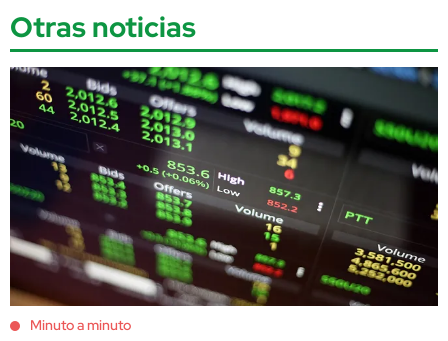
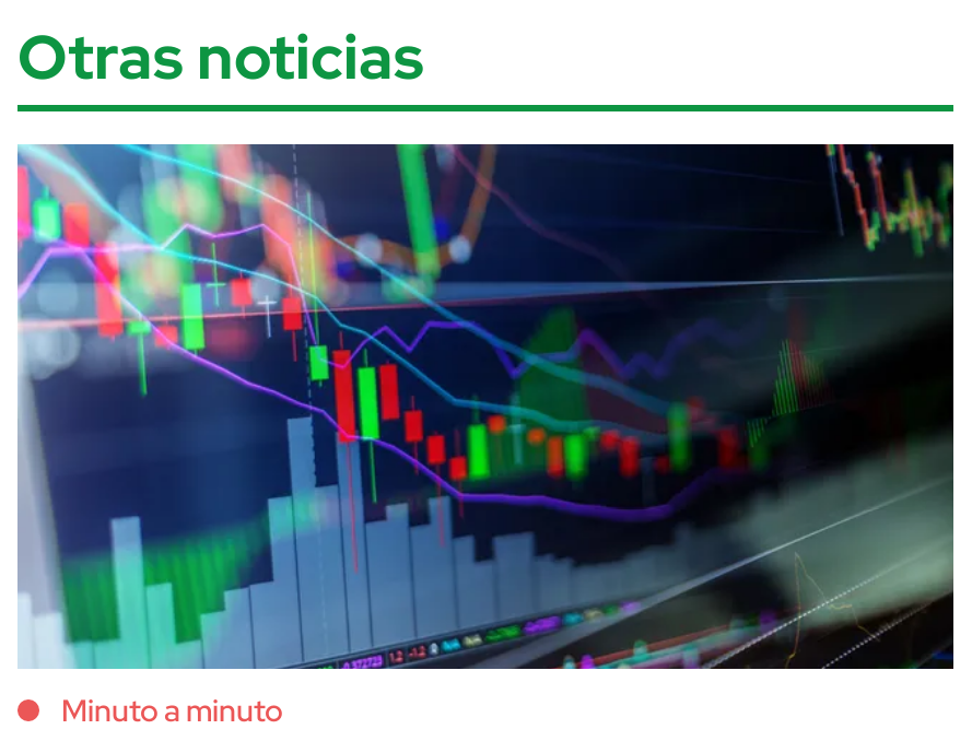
- [image]
+ [image]
